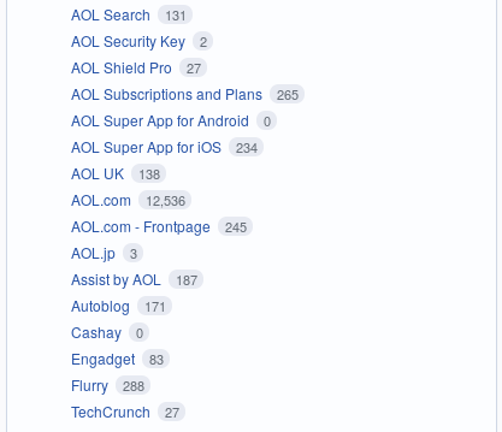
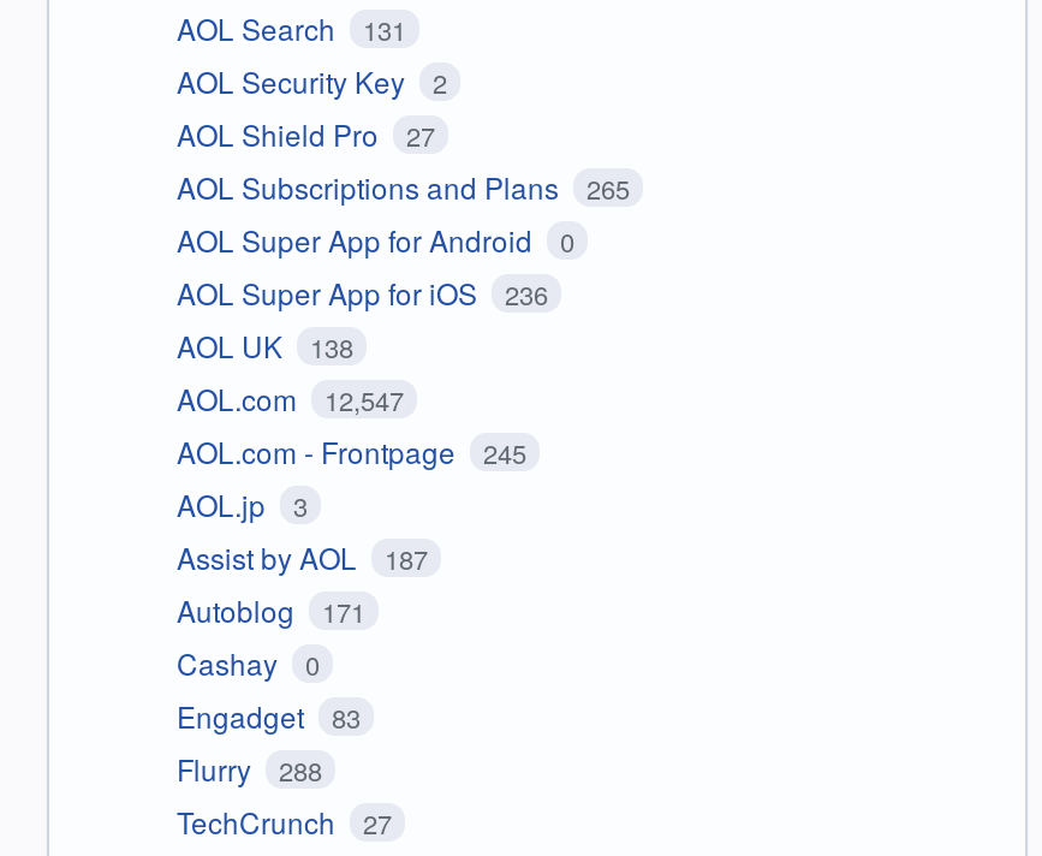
- AOL Super App for iOS 234
+ AOL Super App for iOS 236

- AOL.com 12,536
+ AOL.com 12,547
